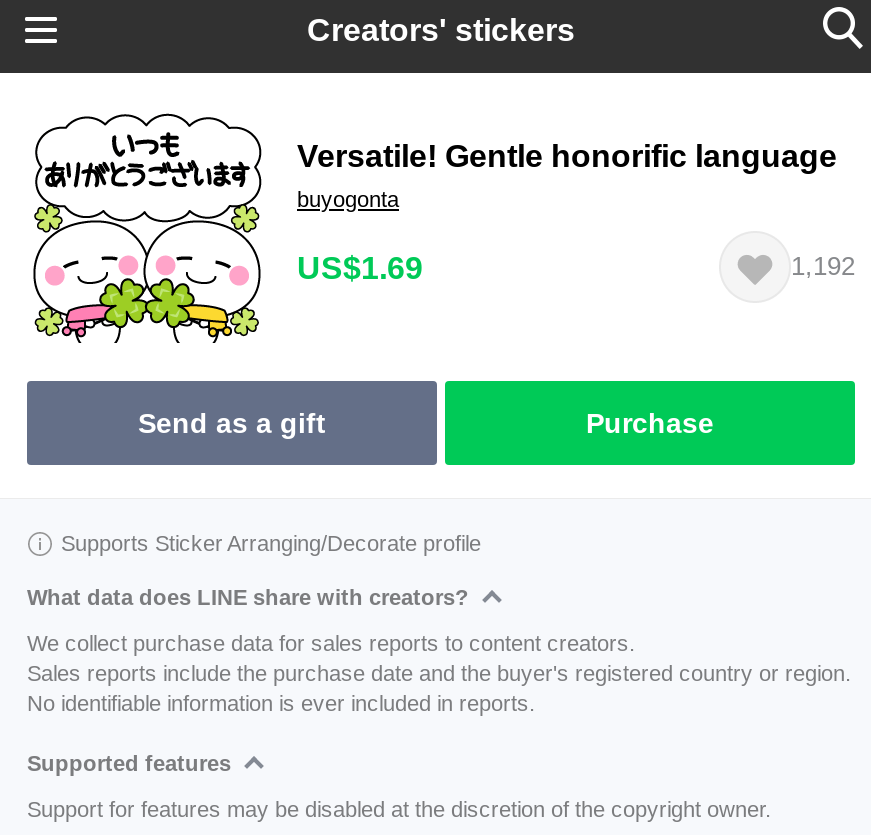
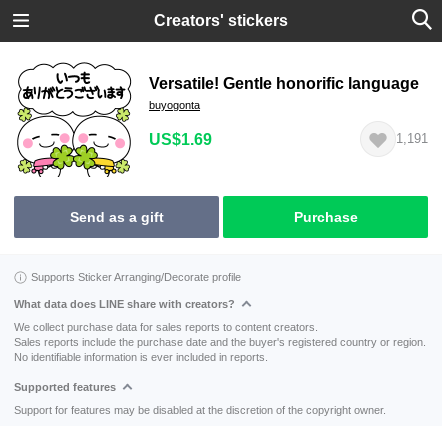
- 1,192
+ 1,191
